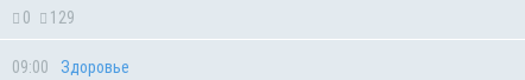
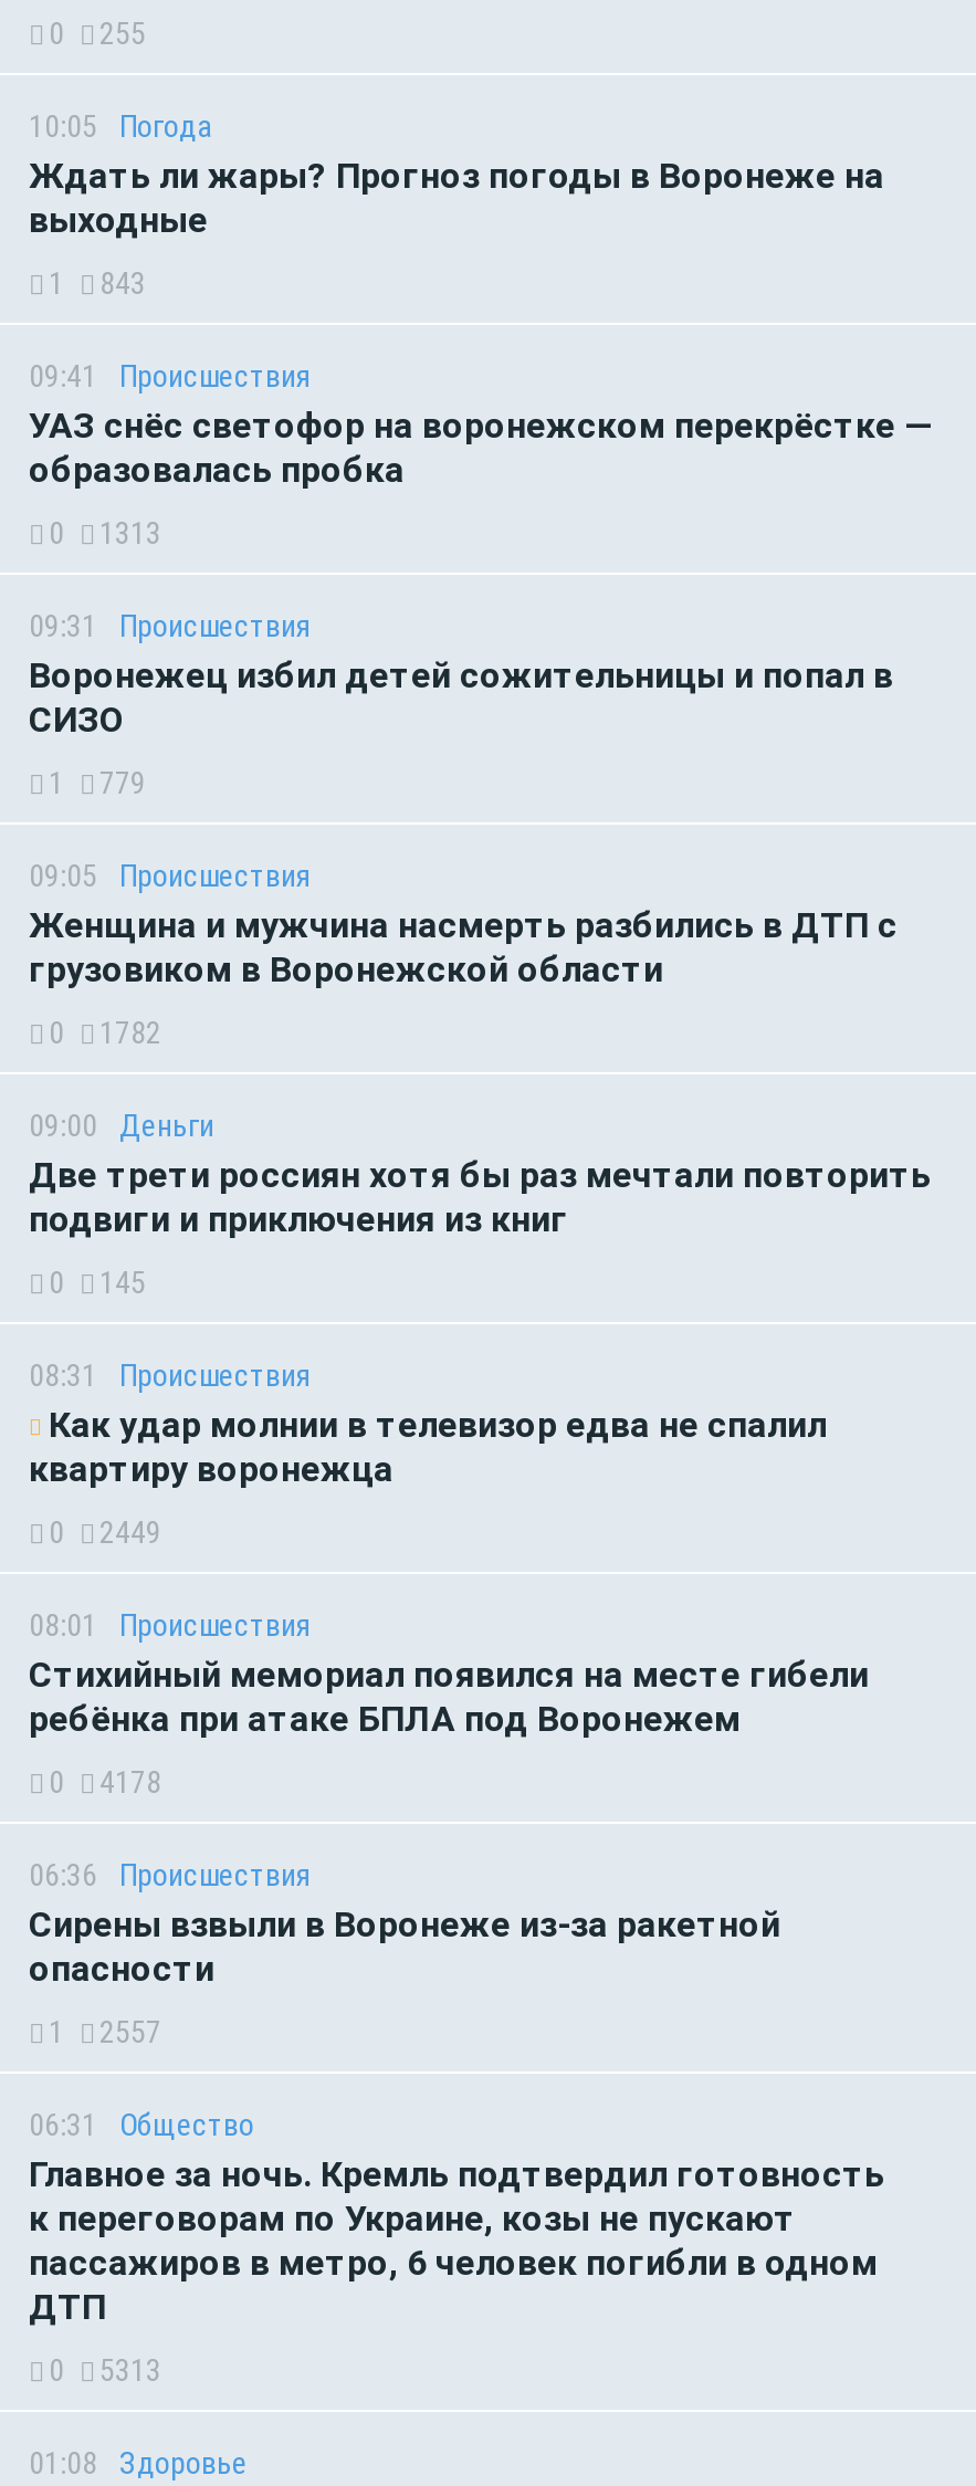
- 129
+ 255
+ 10:05
+ Погода
+ Ждать ли жары? Прогноз погоды в Воронеже на
+ выходные
+ 1
+ 843
+ 09:41
+ Происшествия
+ УАЗ снёс светофор на воронежском перекрёстке —
+ образовалась пробка
+ 0
+ 1313
+ 09:31
+ Происшествия
+ Воронежец избил детей сожительницы и попал в
+ СИЗО
+ 1
+ 779
+ 09:05
+ Происшествия
+ Женщина и мужчина насмерть разбились в ДТП с
+ грузовиком в Воронежской области
+ 0
+ 1782

+ Деньги
+ Две трети россиян хотя бы раз мечтали повторить
+ подвиги и приключения из книг
+ 0
+ 145
+ 08:31
+ Происшествия
+ Как удар молнии в телевизор едва не спалил
+ квартиру воронежца
+ 0
+ 2449
+ 08:01
+ Происшествия
+ Стихийный мемориал появился на месте гибели
+ ребёнка при атаке БПЛА под Воронежем
+ 0
+ 4178
+ 06:36
+ Происшествия
+ Сирены взвыли в Воронеже из-за ракетной
+ опасности
+ 1
+ 2557
+ 06:31
+ Общество
+ Главное за ночь. Кремль подтвердил готовность
+ к переговорам по Украине, козы не пускают
+ пассажиров в метро, 6 человек погибли в одном
+ ДТП
+ 0
+ 5313
+ 01:08
